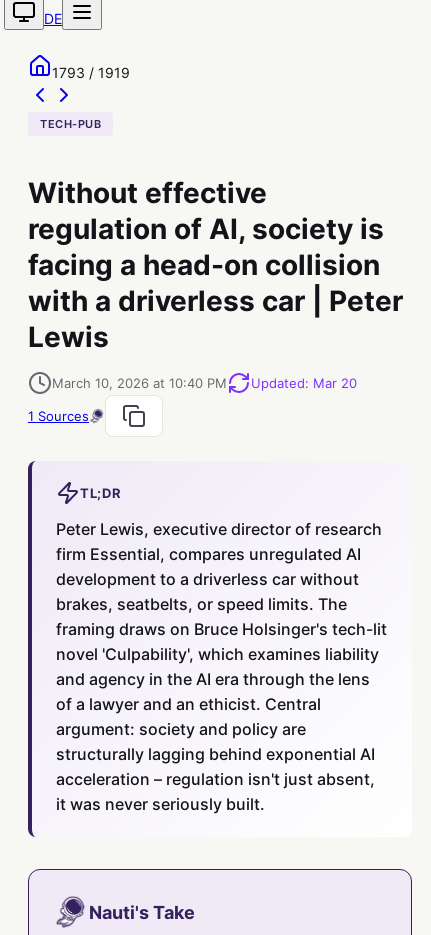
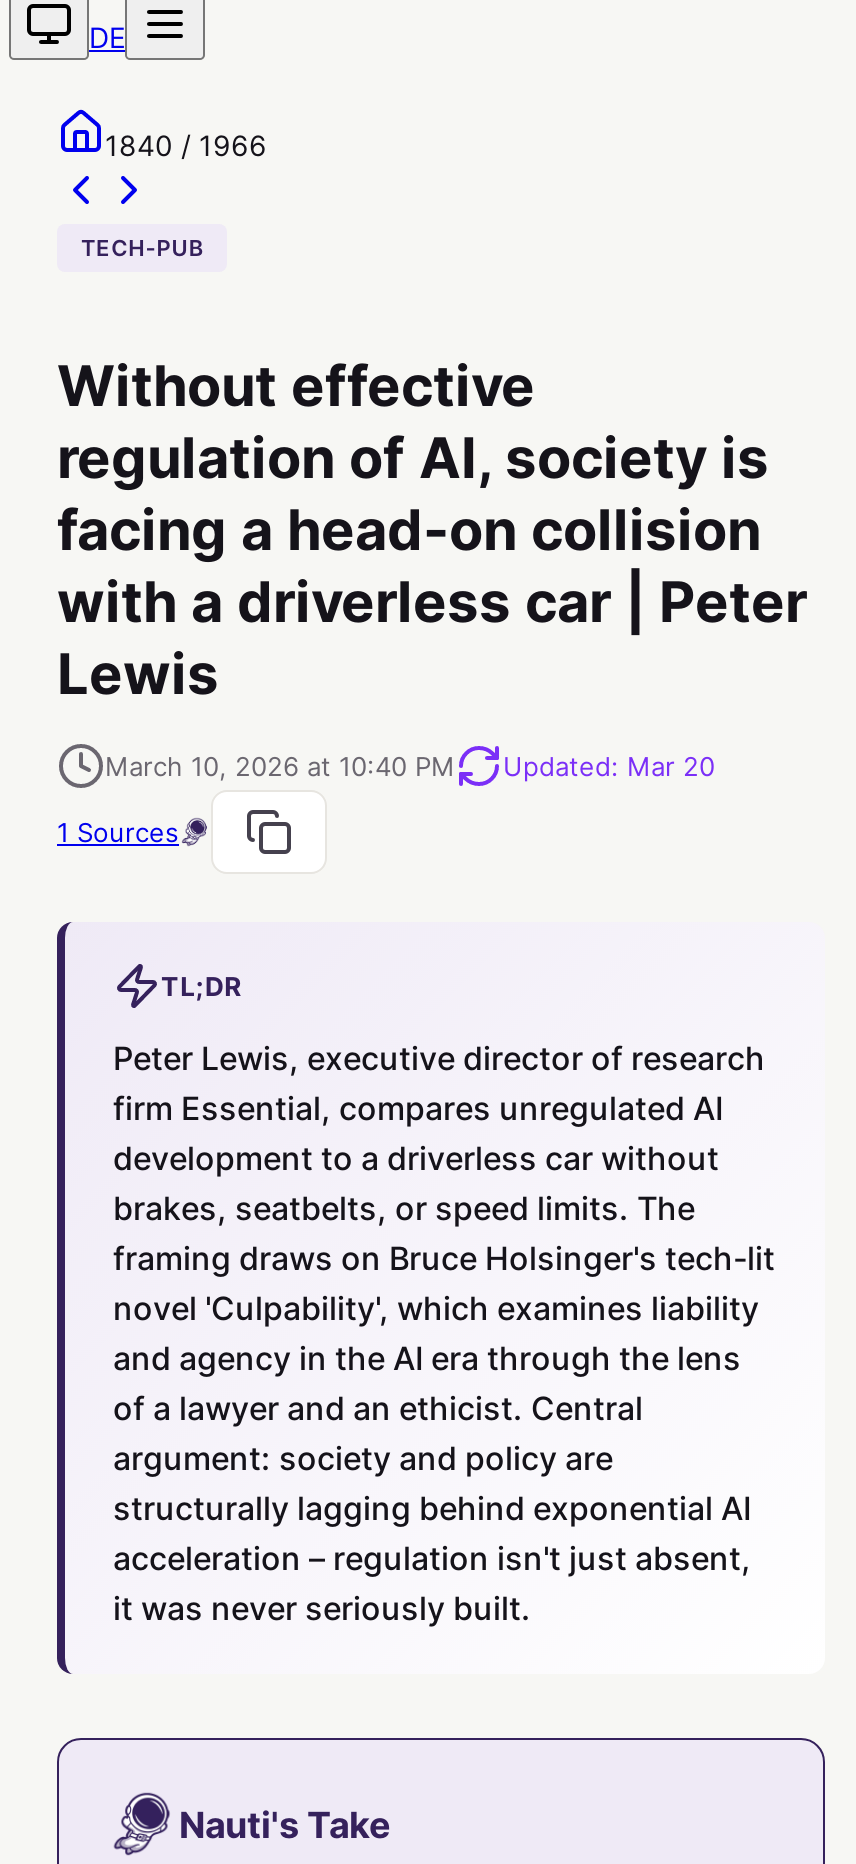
- 1793 / 1919
+ 1840 / 1966
